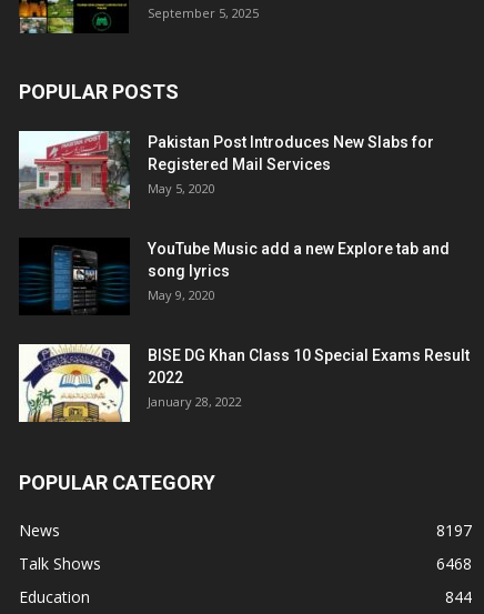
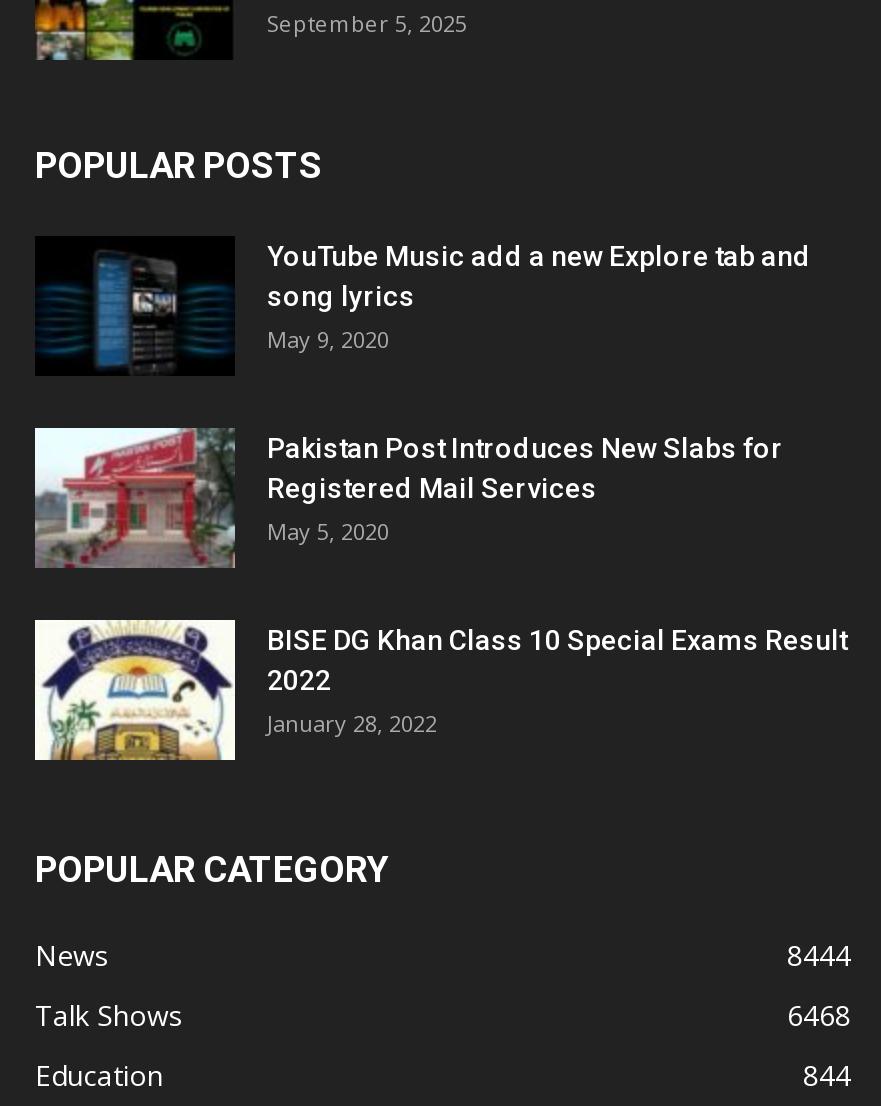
moved down: [image] | Pakistan Post Introduces New Slabs for | Registered Mail Services | May 5, 2020

moved up: [image] | YouTube Music add a new Explore tab and | song lyrics | May 9, 2020

- 8197
+ 8444
